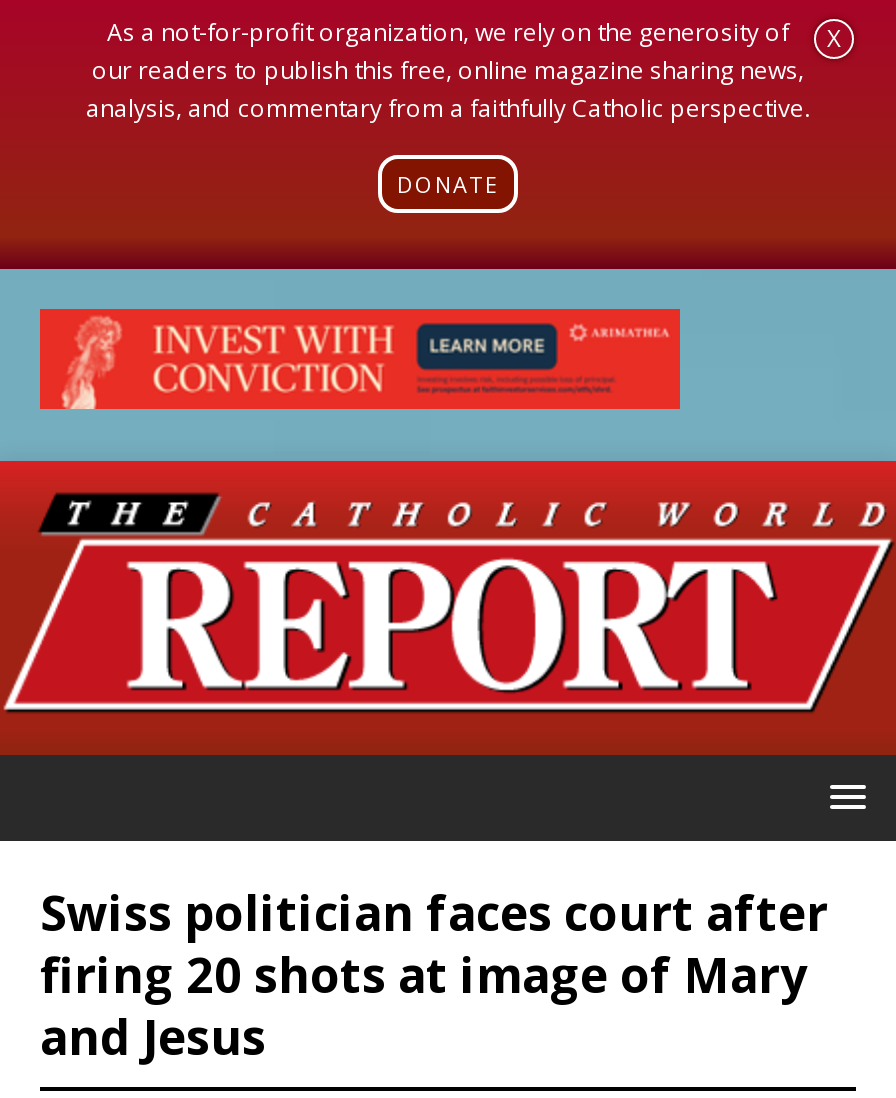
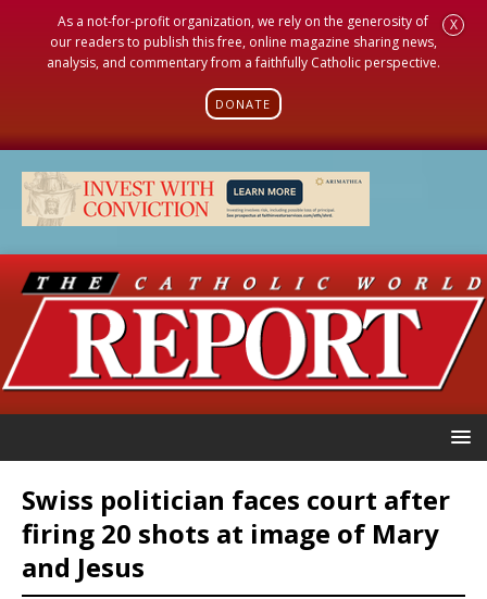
- [image]
+ [image]
